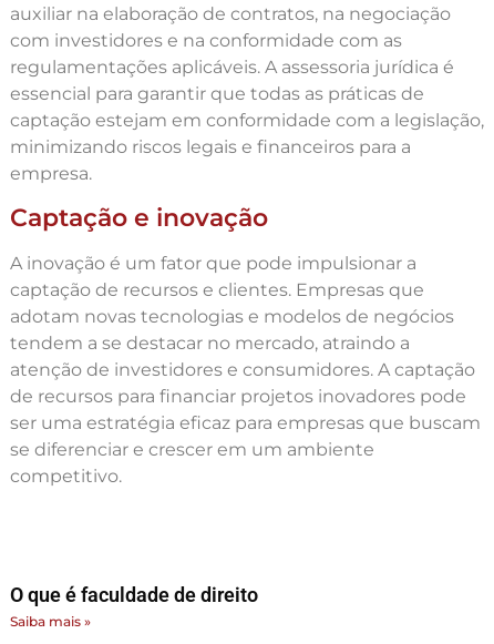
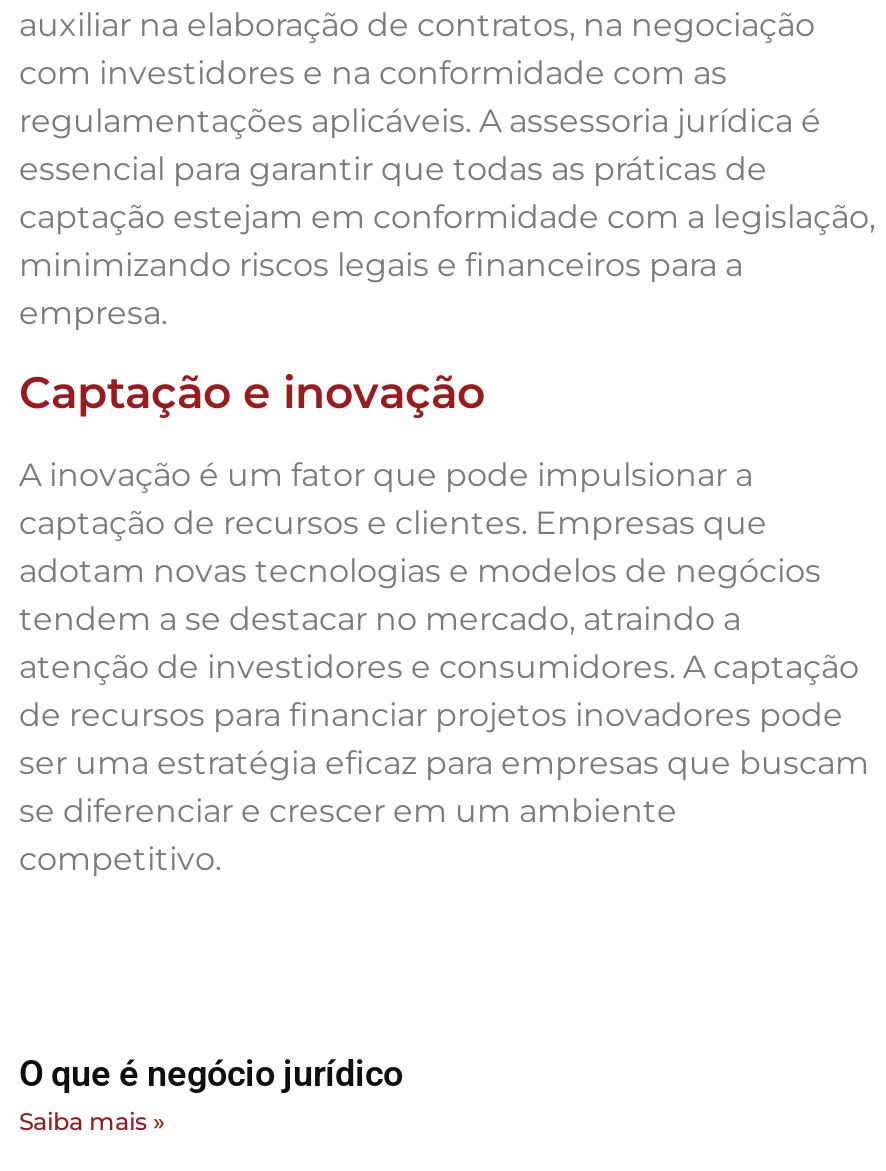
- O que é faculdade de direito
+ O que é negócio jurídico
